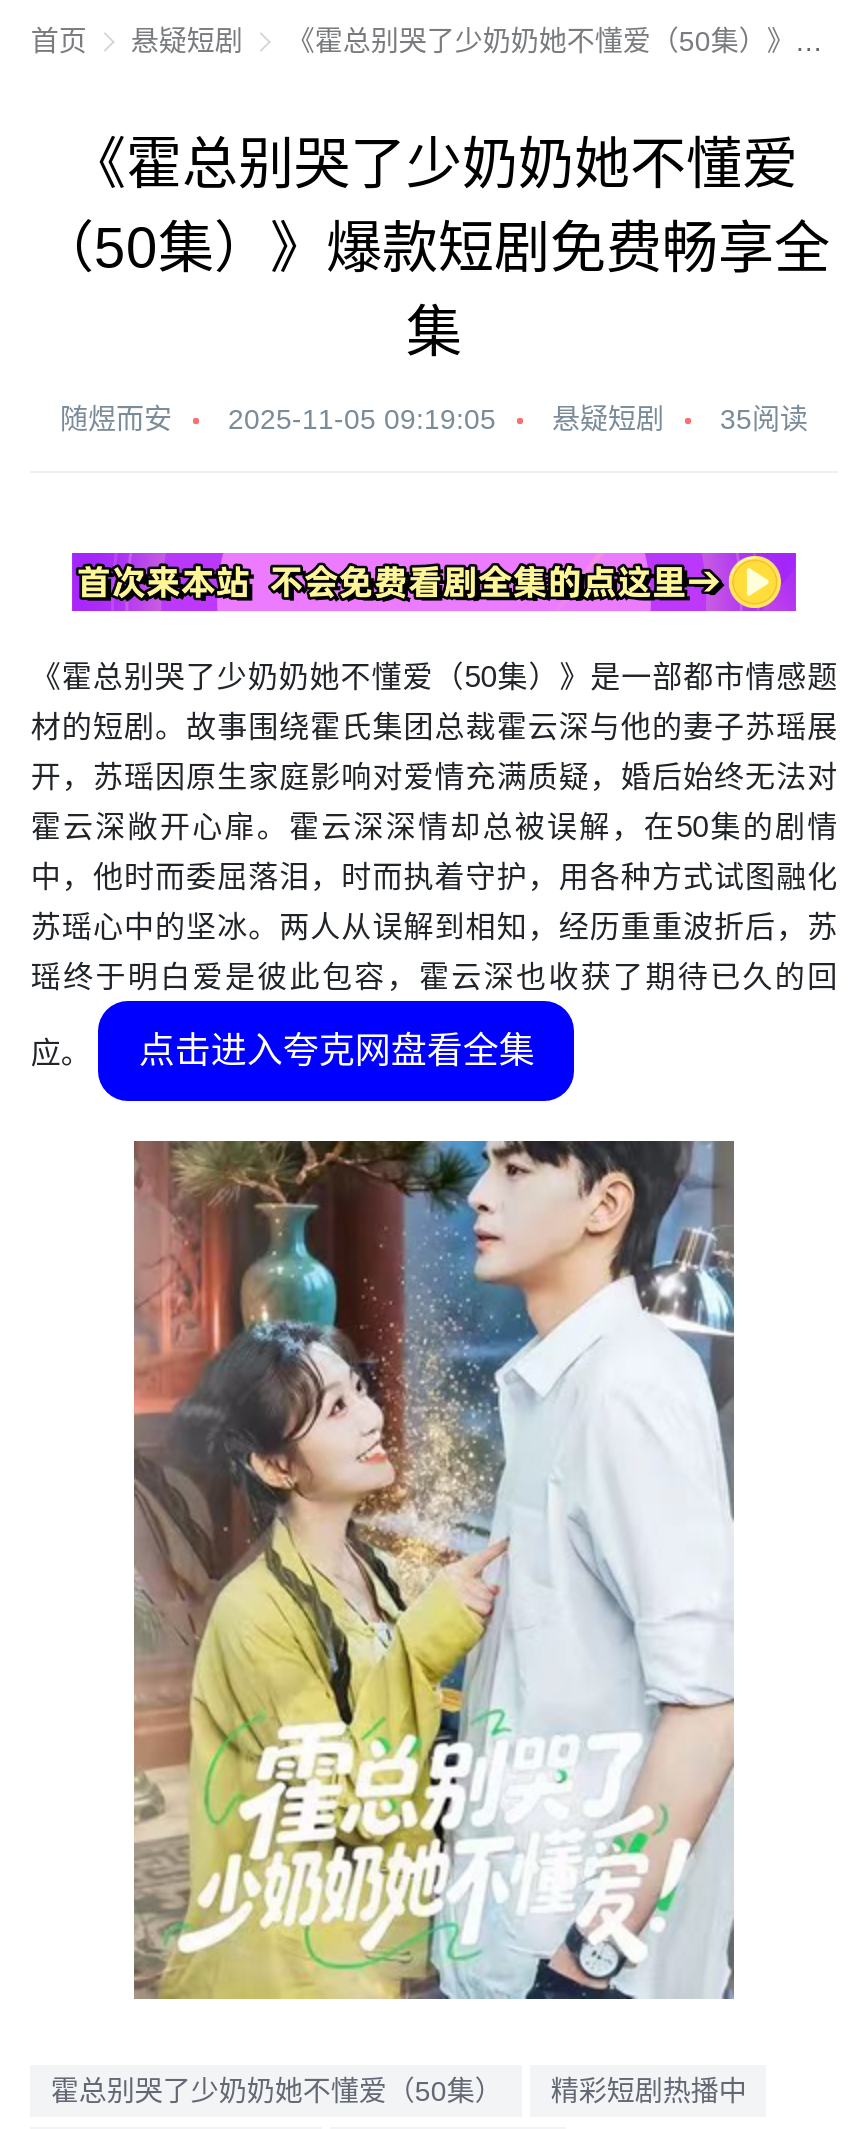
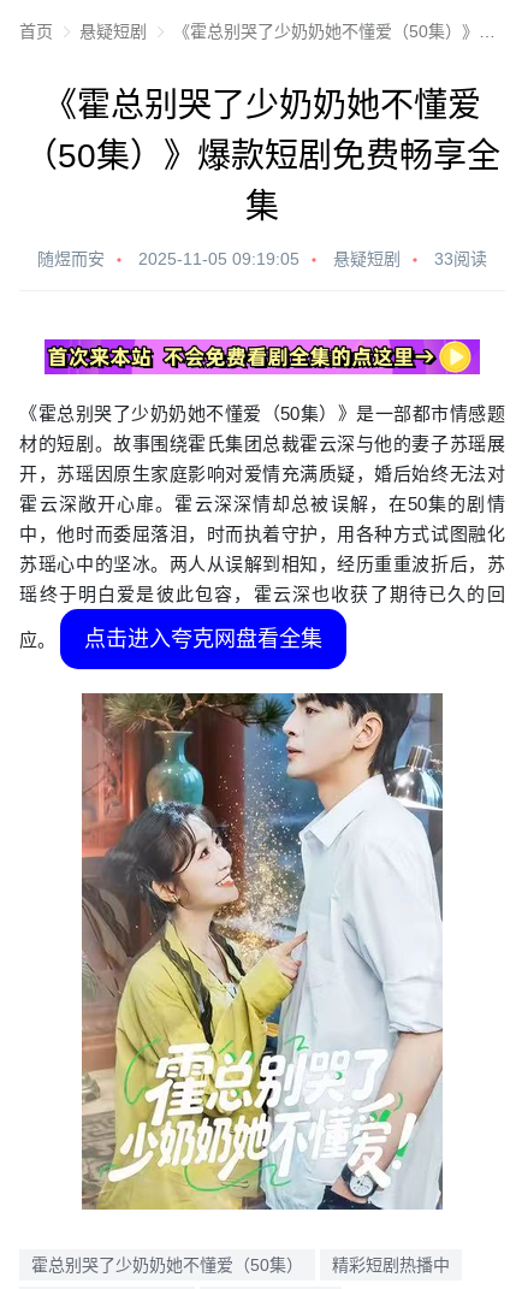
- 随煜而安 2025-11-05 09:19:05 悬疑短剧 35阅读
+ 随煜而安 2025-11-05 09:19:05 悬疑短剧 33阅读
